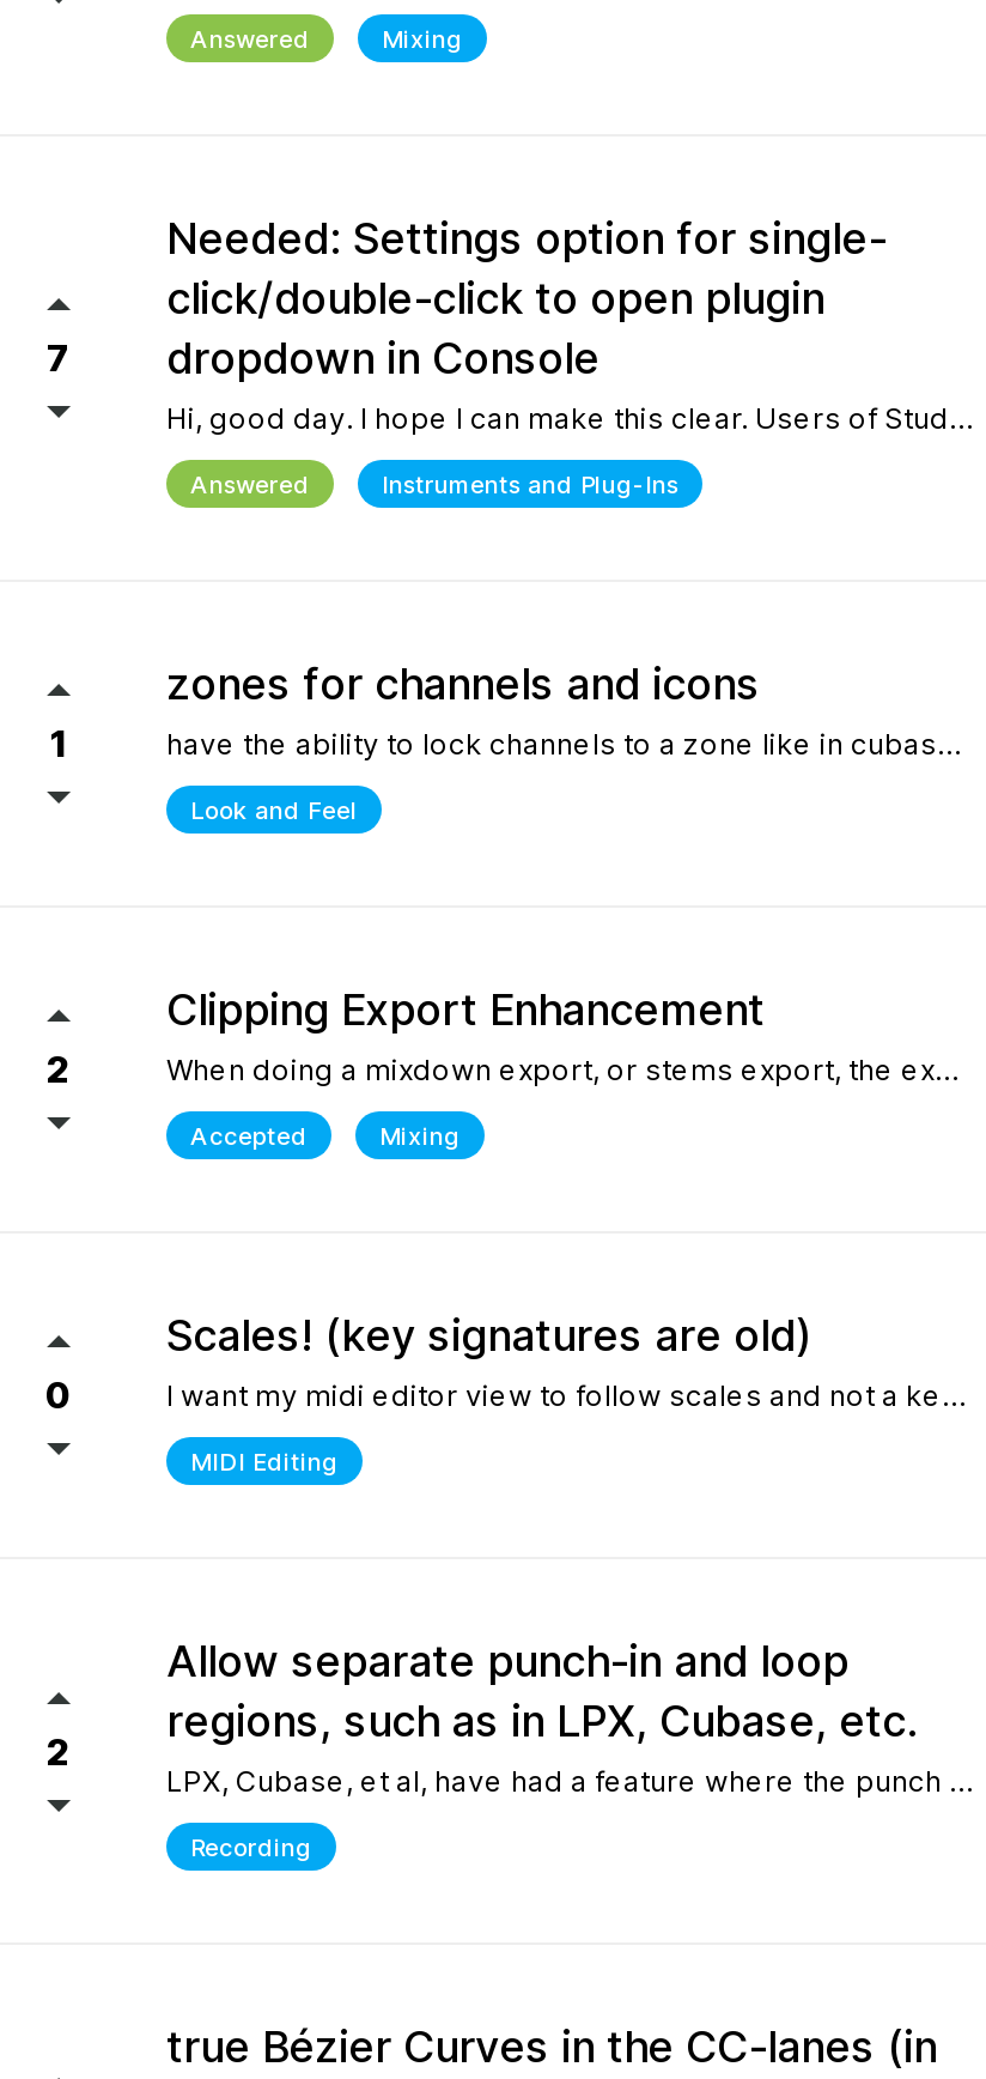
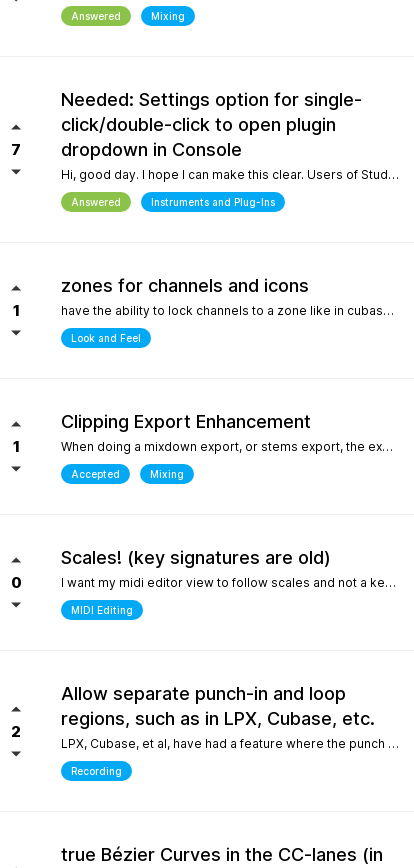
- 2
+ 1
